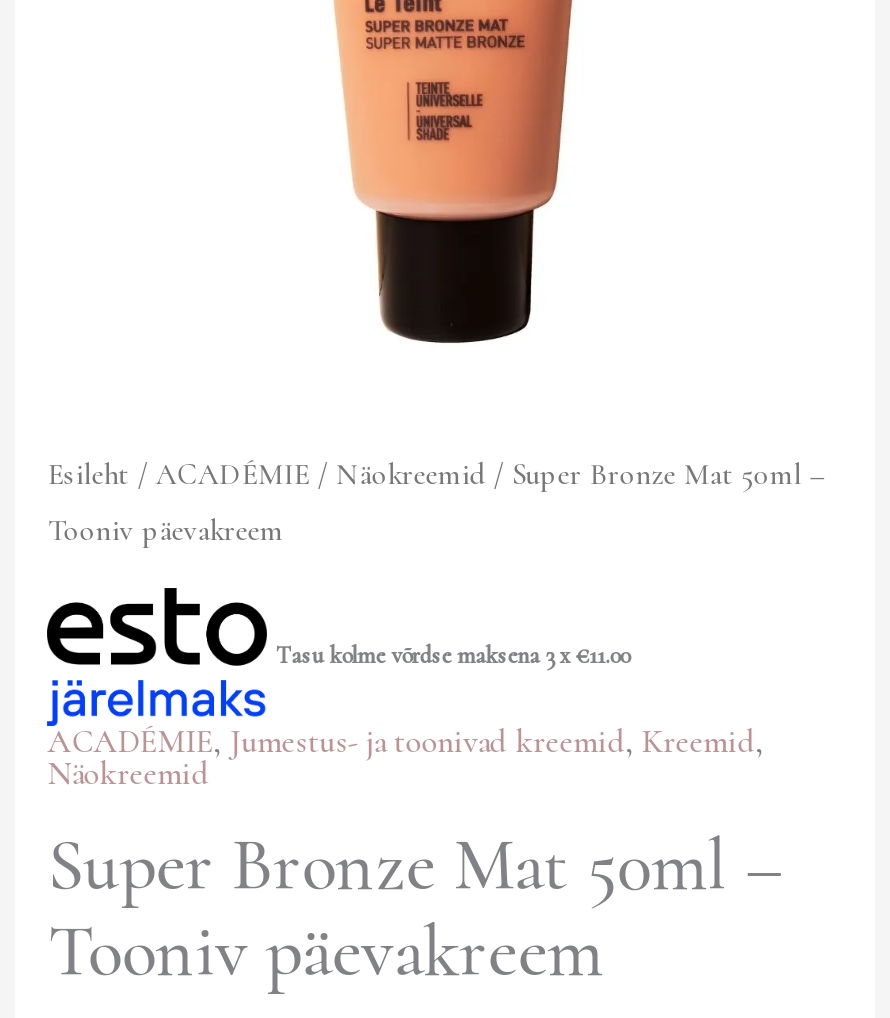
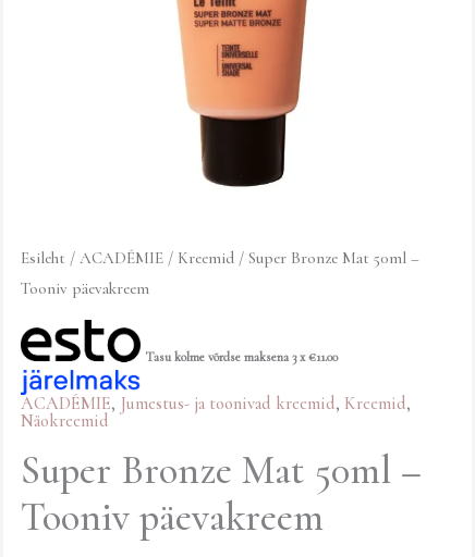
- Esileht / ACADÉMIE / Näokreemid / Super Bronze Mat 50ml –
+ Esileht / ACADÉMIE / Kreemid / Super Bronze Mat 50ml –
